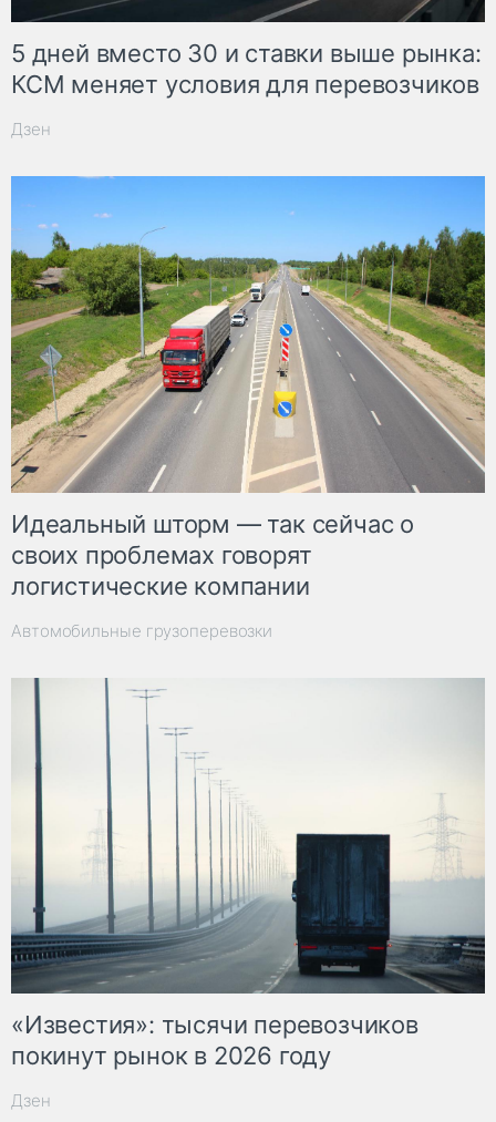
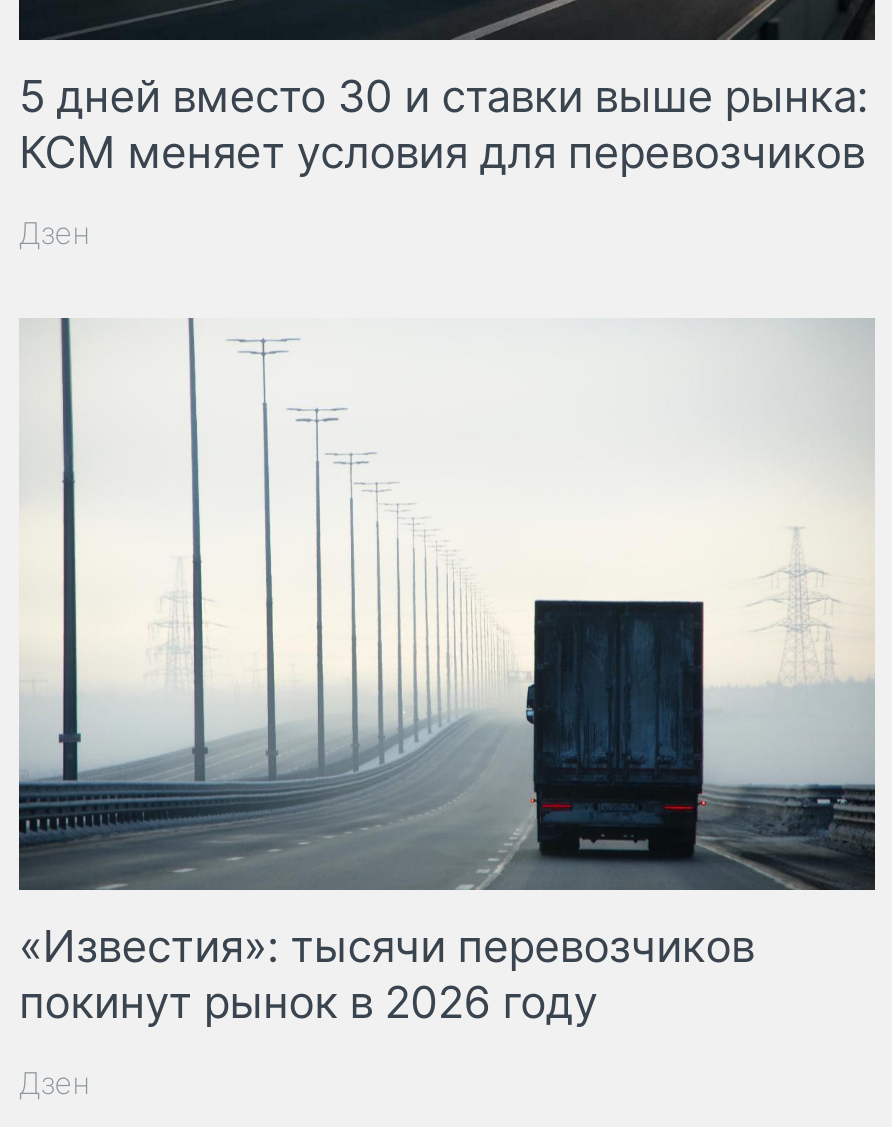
- [image]
- Идеальный шторм — так сейчас о
- своих проблемах говорят
- логистические компании
- Автомобильные грузоперевозки
